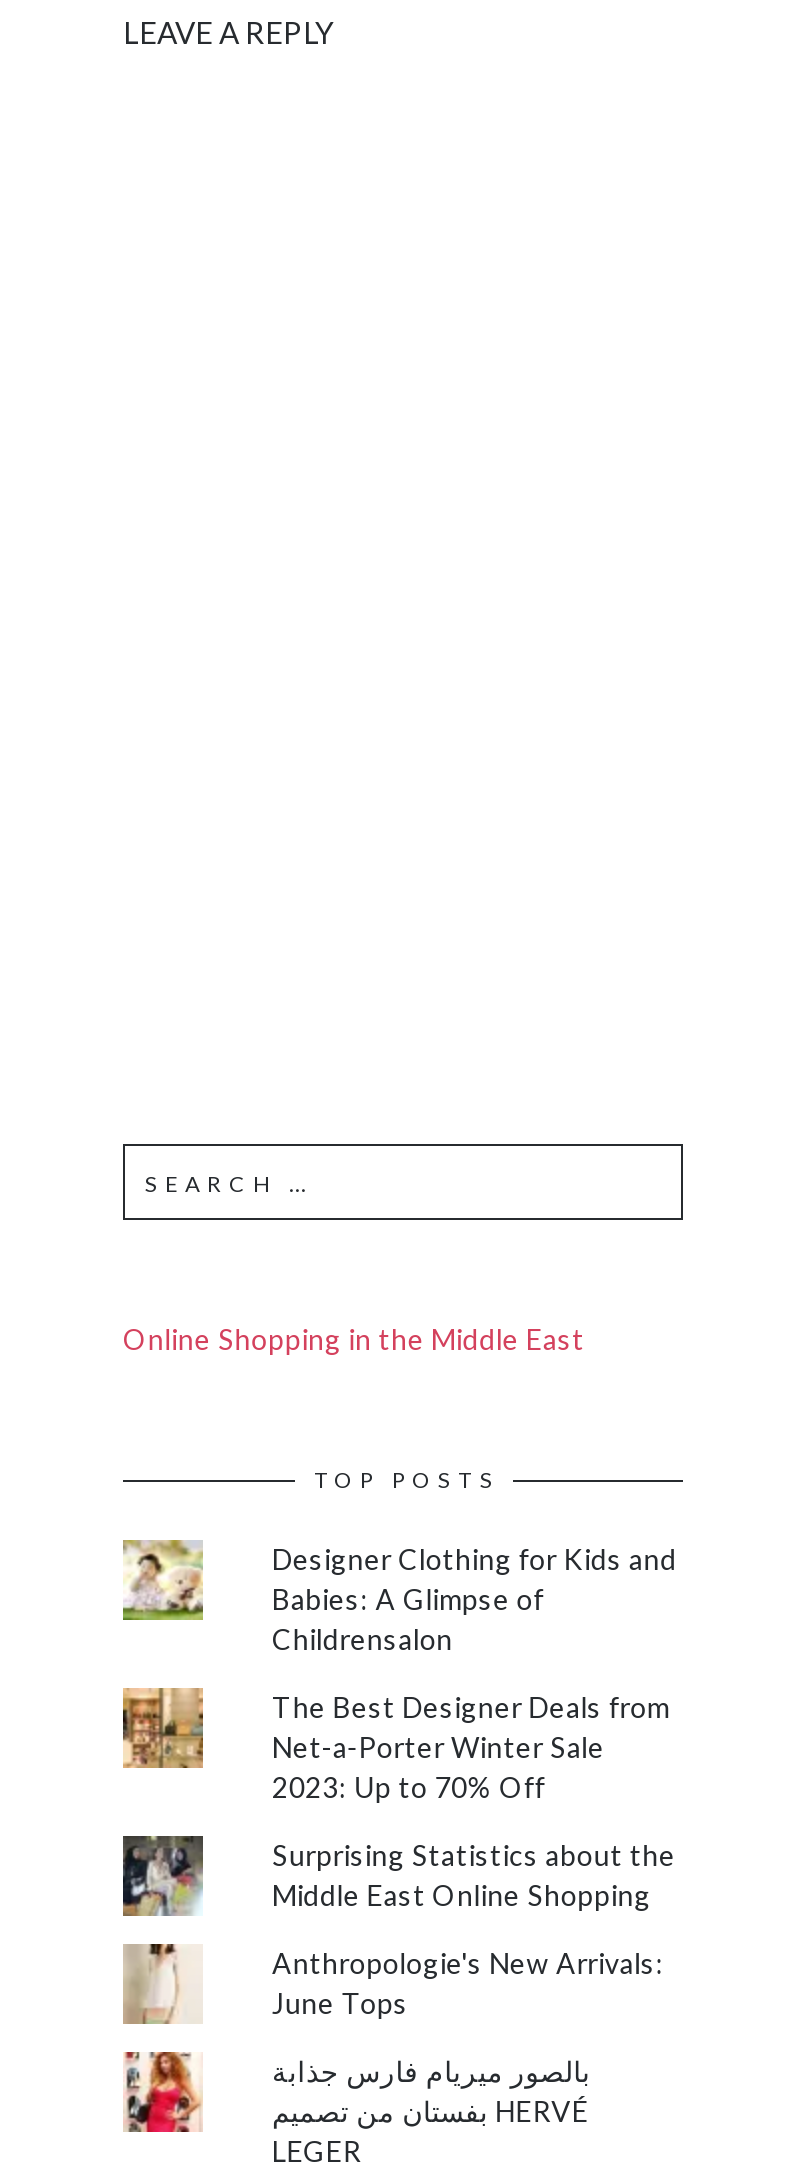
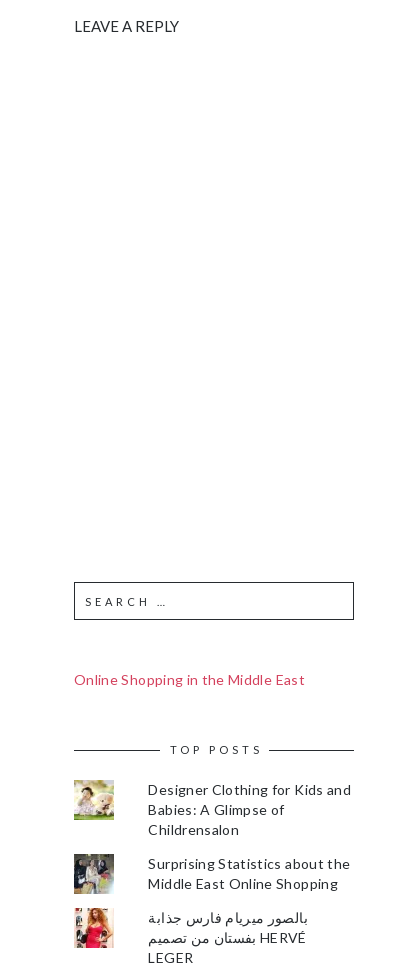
- [image]
- The Best Designer Deals from
- Net-a-Porter Winter Sale
- 2023: Up to 70% Off

- [image]
- Anthropologie's New Arrivals:
- June Tops
